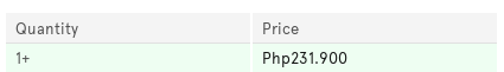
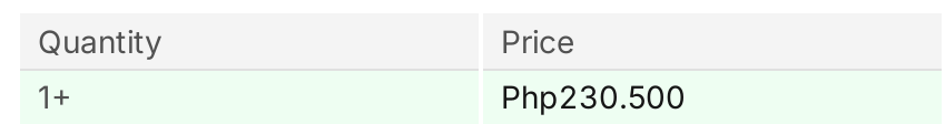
- Php231.900
+ Php230.500
